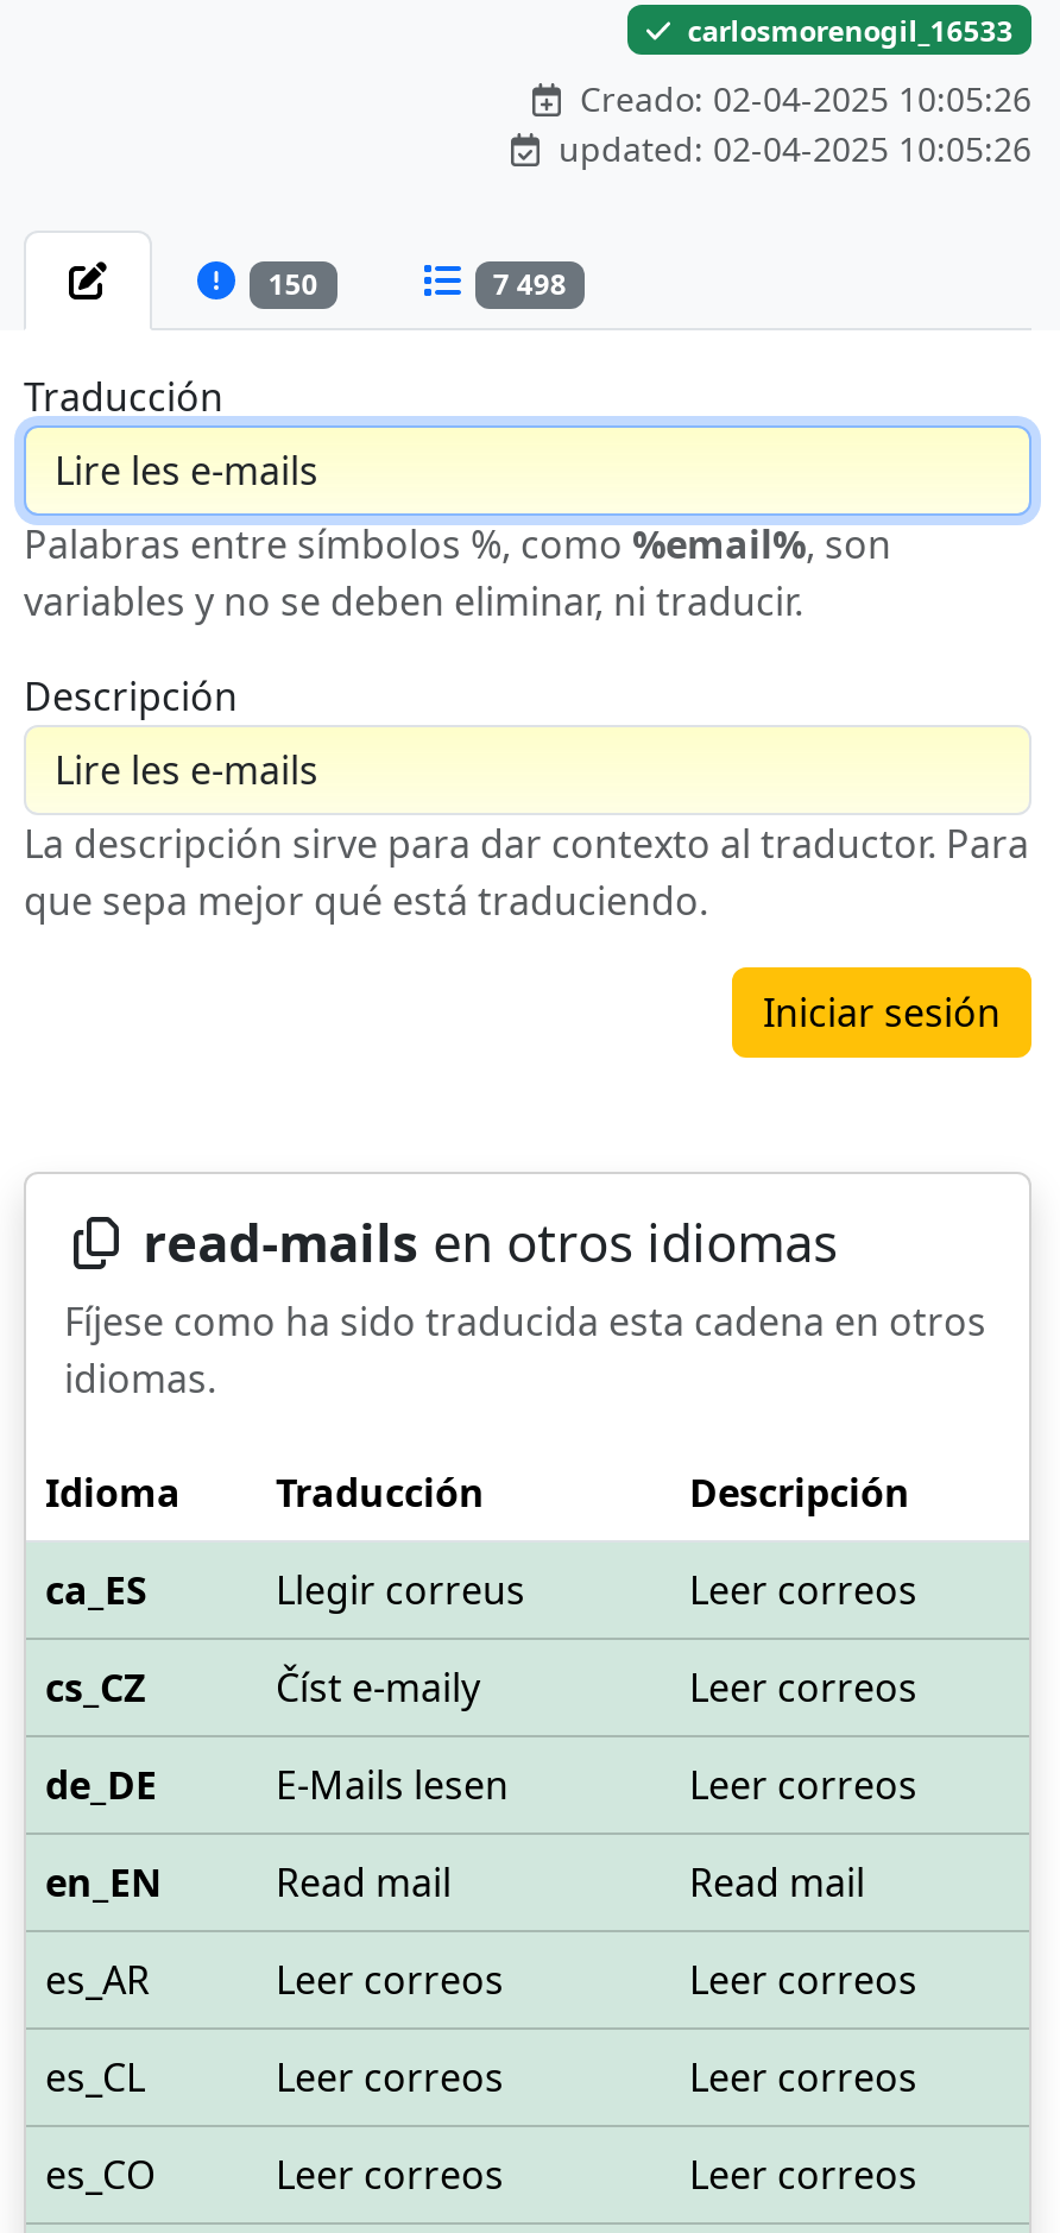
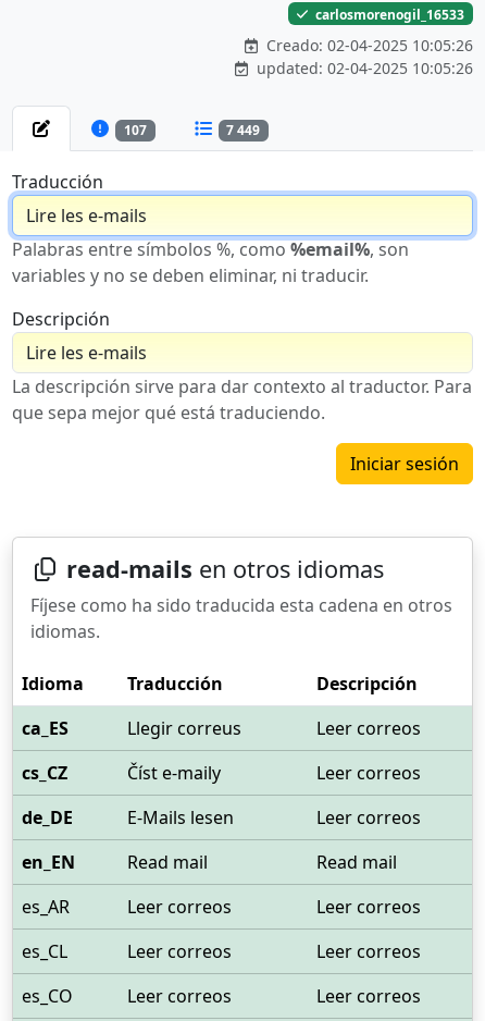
- 150
+ 107

- 7 498
+ 7 449
